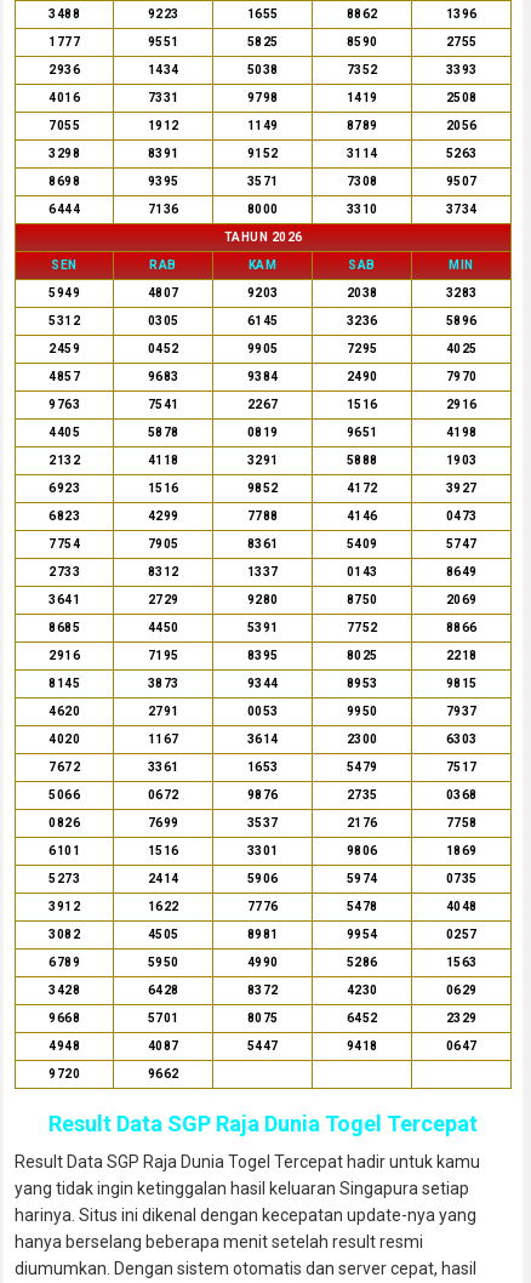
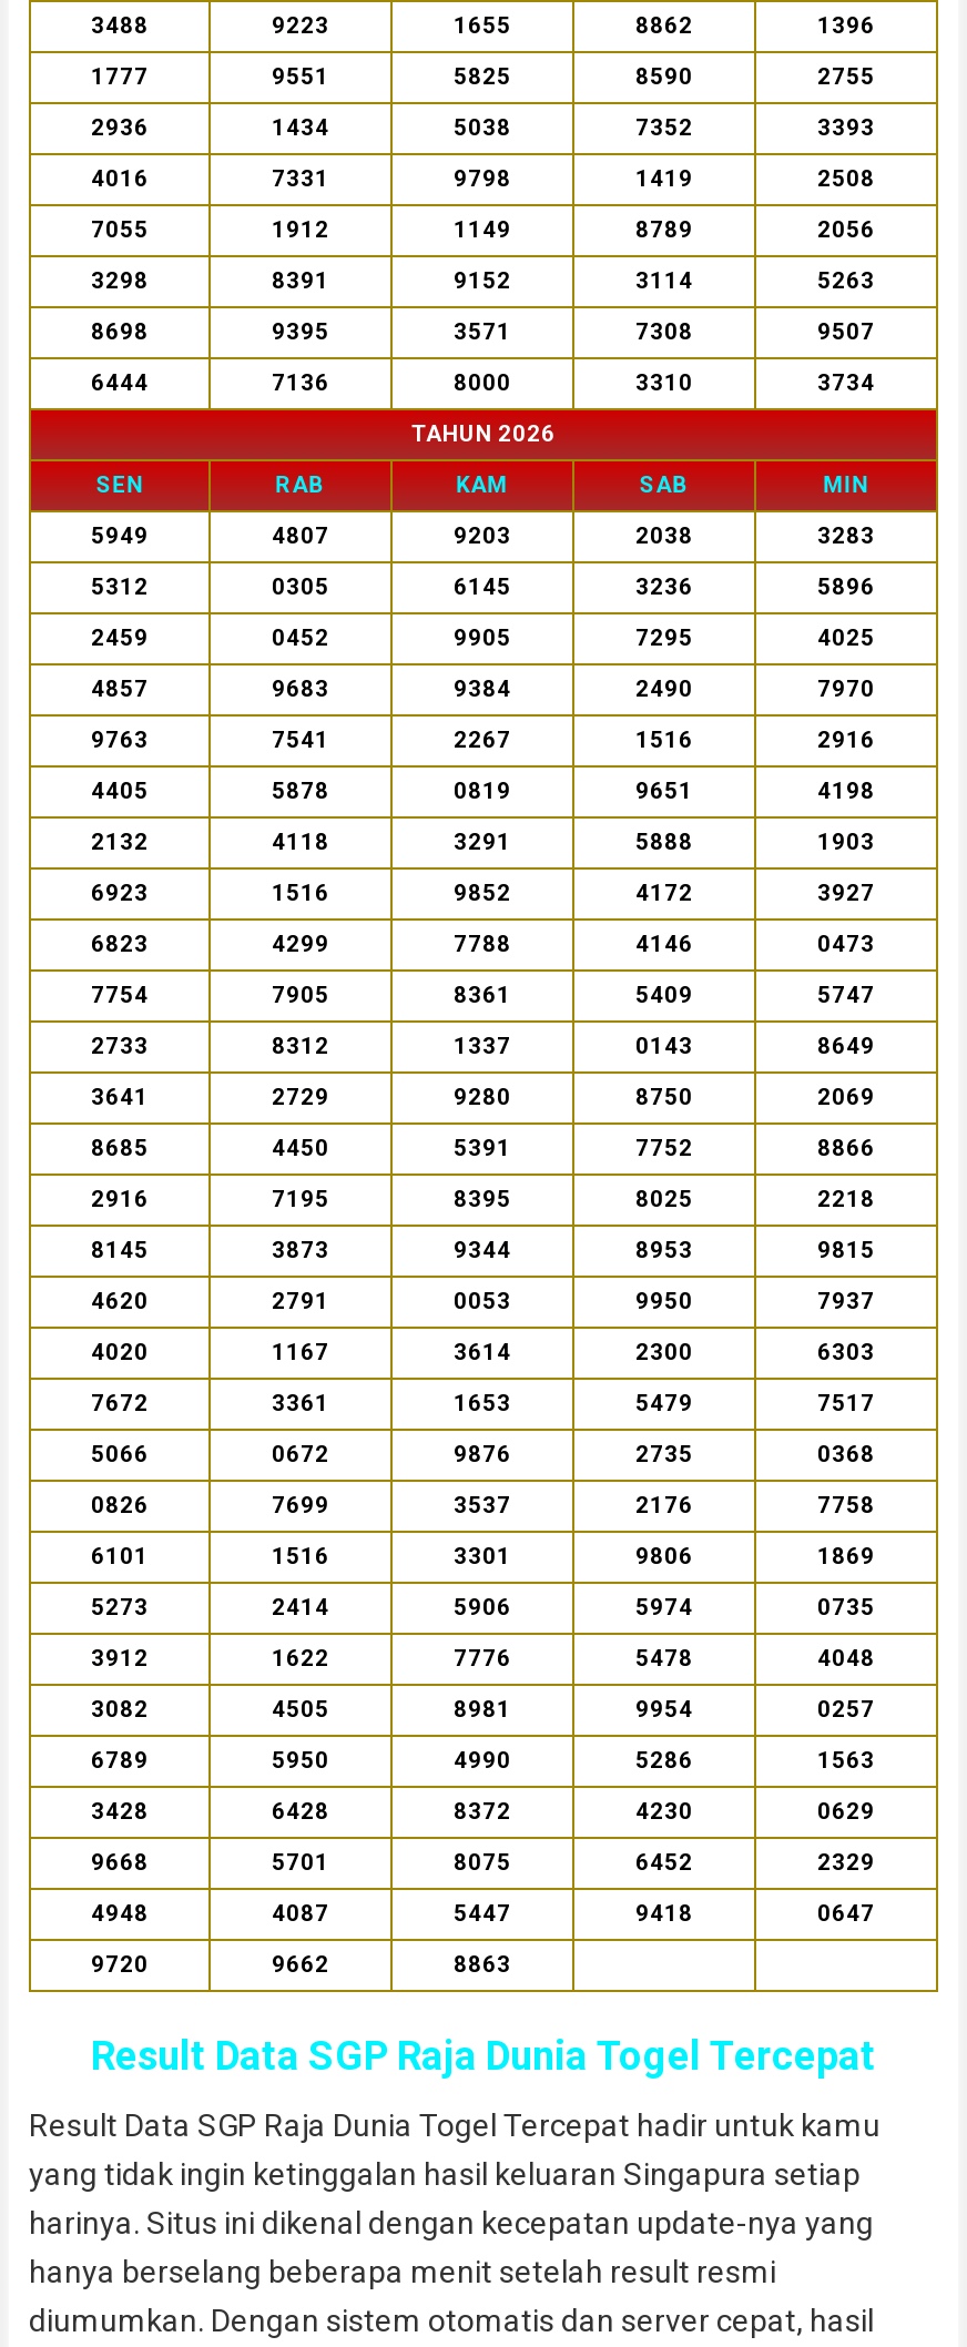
+ 8863
